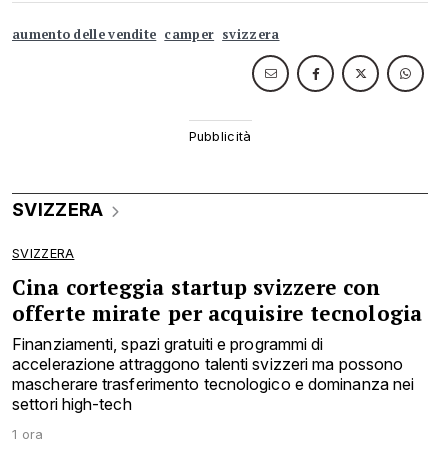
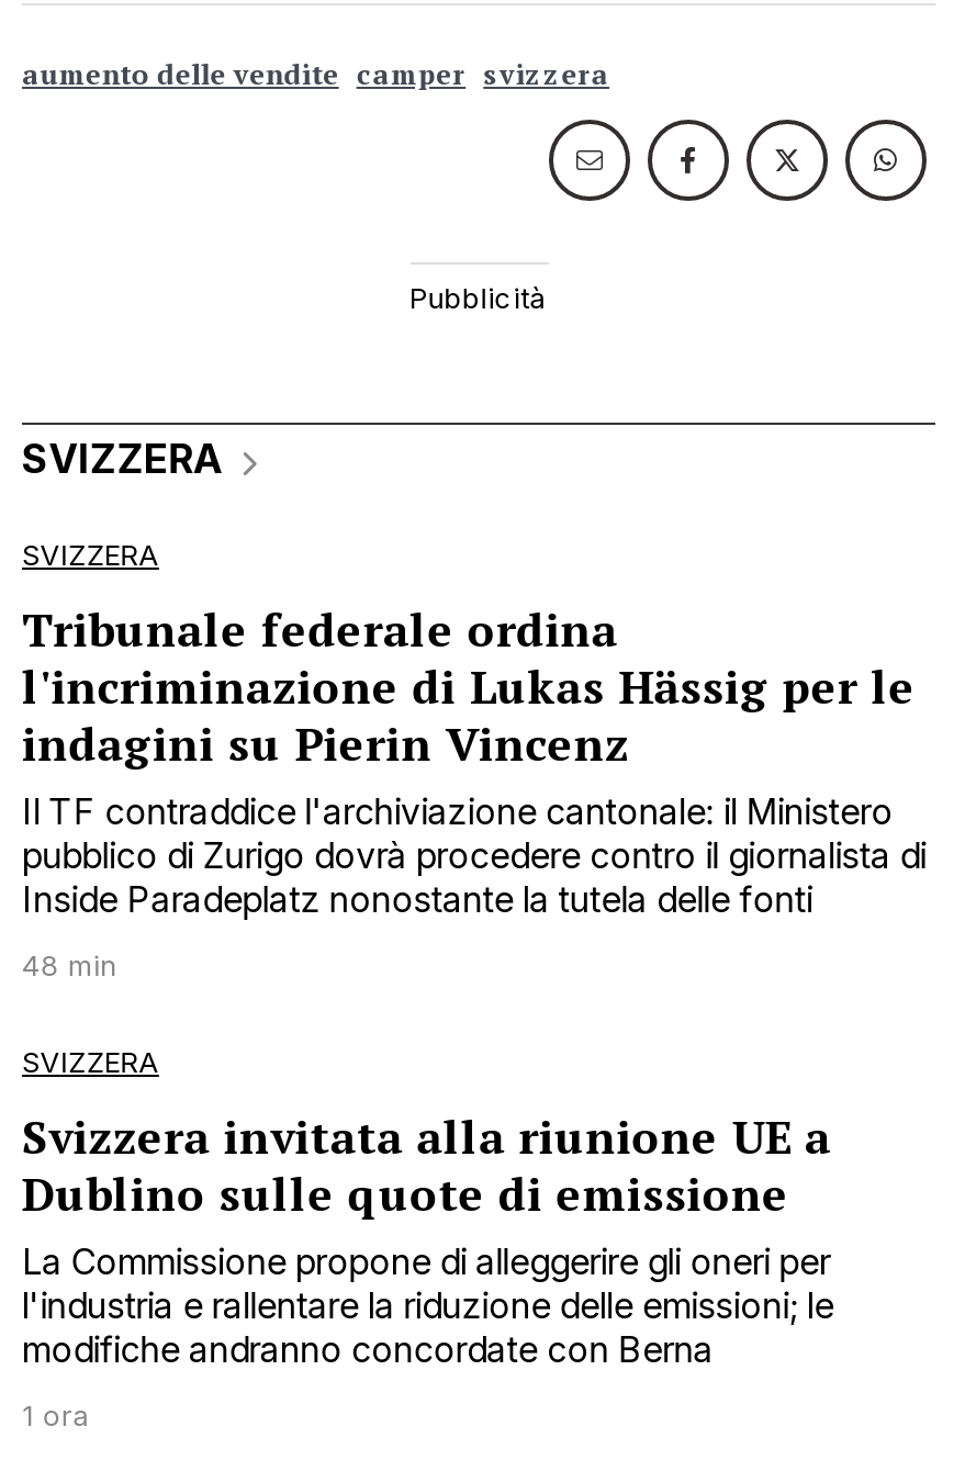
- Cina corteggia startup svizzere con
- offerte mirate per acquisire tecnologia
- Finanziamenti, spazi gratuiti e programmi di
- accelerazione attraggono talenti svizzeri ma possono
- mascherare trasferimento tecnologico e dominanza nei
- settori high-tech
+ Tribunale federale ordina
+ l'incriminazione di Lukas Hässig per le
+ indagini su Pierin Vincenz
+ Il TF contraddice l'archiviazione cantonale: il Ministero
+ pubblico di Zurigo dovrà procedere contro il giornalista di
+ Inside Paradeplatz nonostante la tutela delle fonti
+ 48 min
+ SVIZZERA
+ Svizzera invitata alla riunione UE a
+ Dublino sulle quote di emissione
+ La Commissione propone di alleggerire gli oneri per
+ l'industria e rallentare la riduzione delle emissioni; le
+ modifiche andranno concordate con Berna
